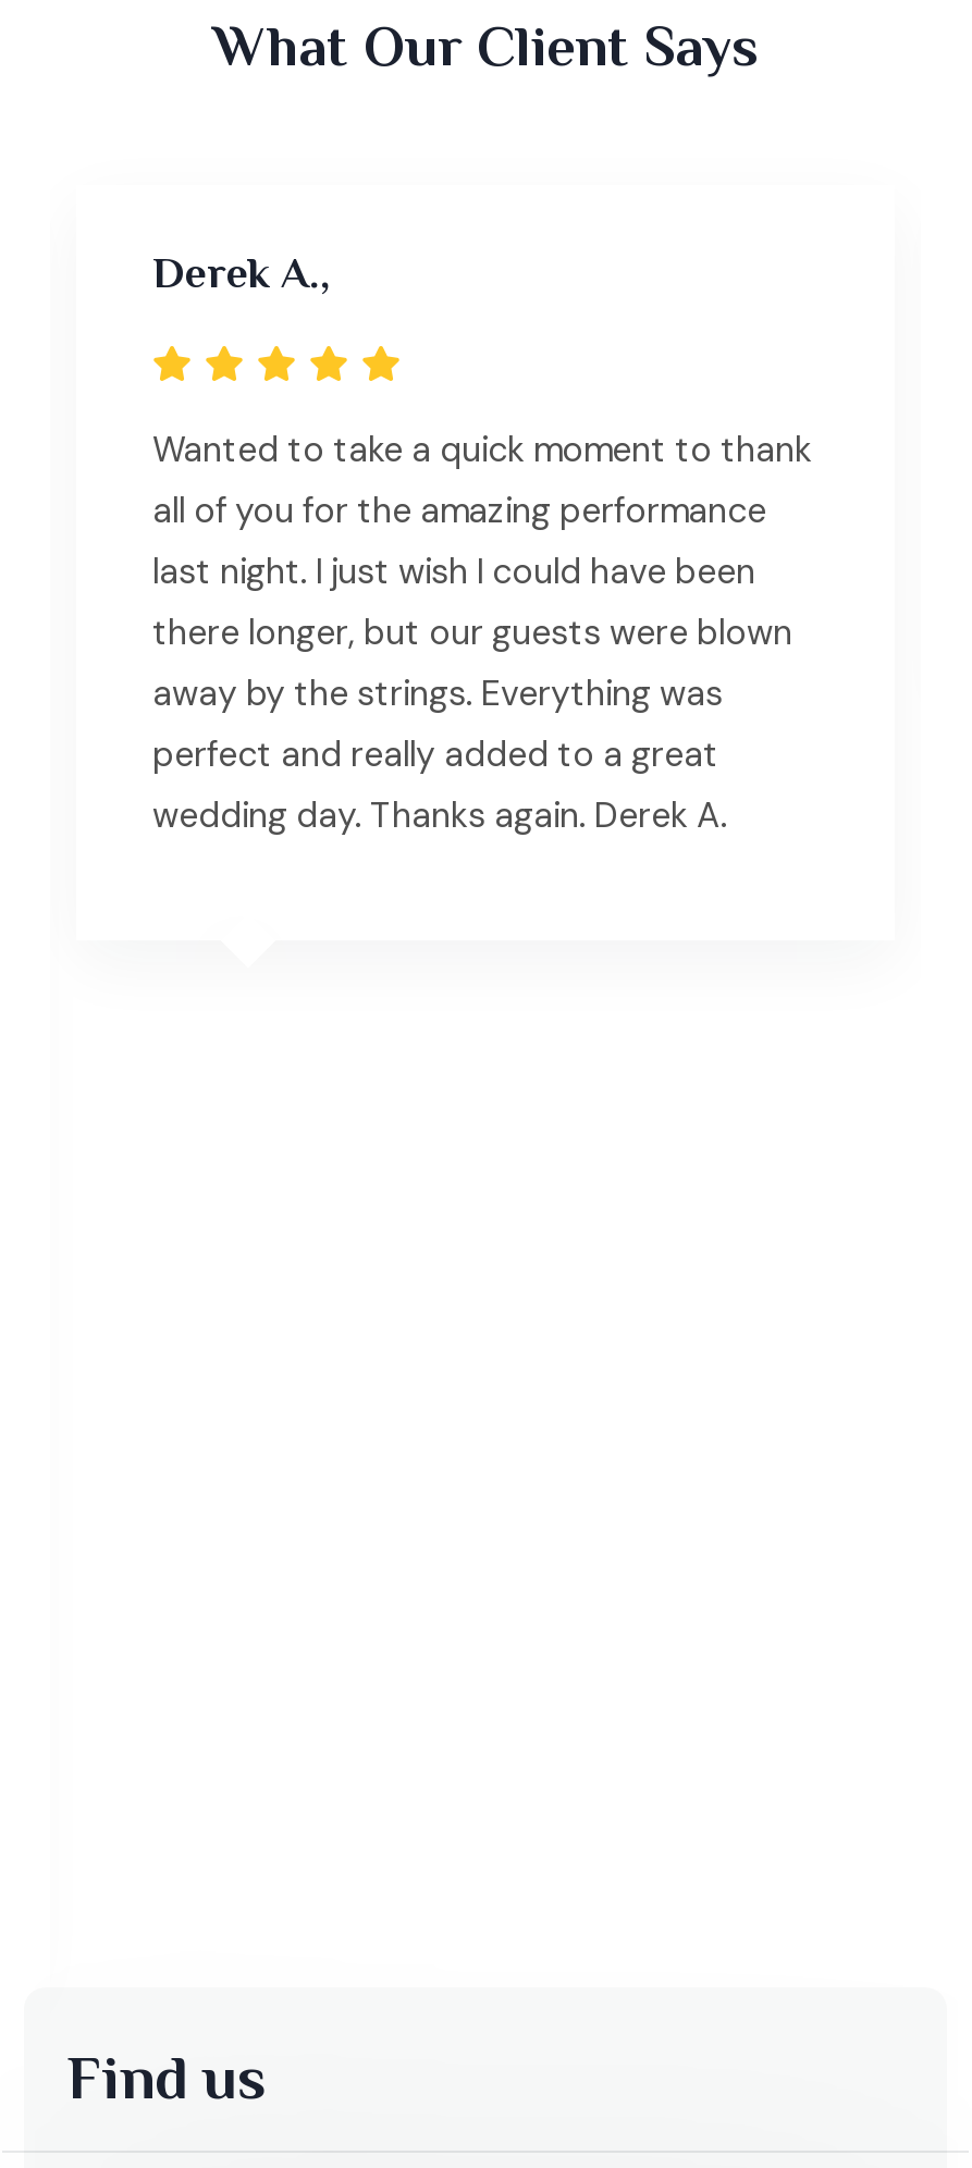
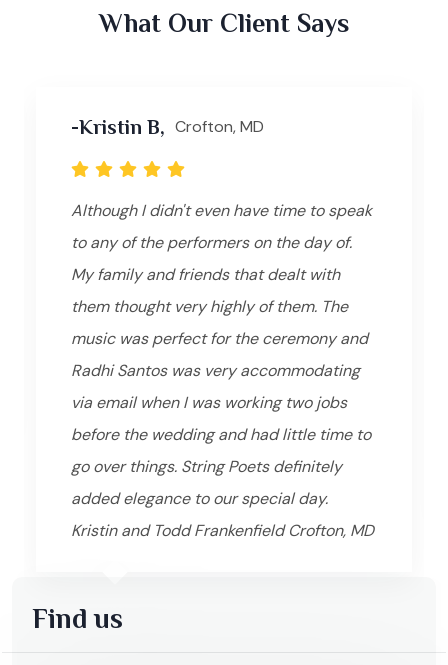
- Derek A.,
+ -Kristin B, Crofton, MD

- Wanted to take a quick moment to thank
- all of you for the amazing performance
- last night. I just wish I could have been
- there longer, but our guests were blown
- away by the strings. Everything was
- perfect and really added to a great
- wedding day. Thanks again. Derek A.
+ Although I didn't even have time to speak
+ to any of the performers on the day of.
+ My family and friends that dealt with
+ them thought very highly of them. The
+ music was perfect for the ceremony and
+ Radhi Santos was very accommodating
+ via email when I was working two jobs
+ before the wedding and had little time to
+ go over things. String Poets definitely
+ added elegance to our special day.
+ Kristin and Todd Frankenfield Crofton, MD
